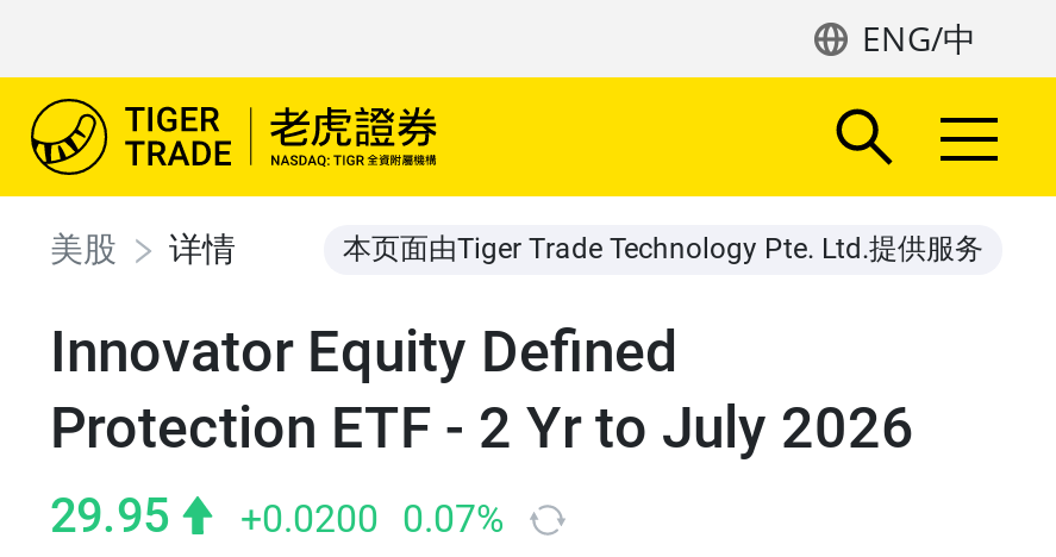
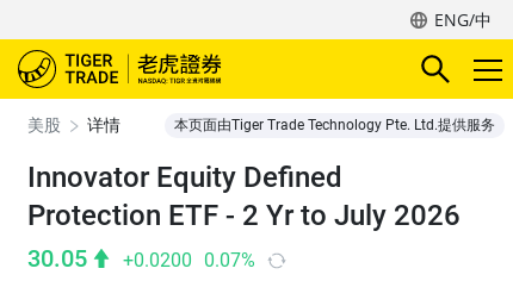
- 29.95 +0.0200 0.07%
+ 30.05 +0.0200 0.07%
